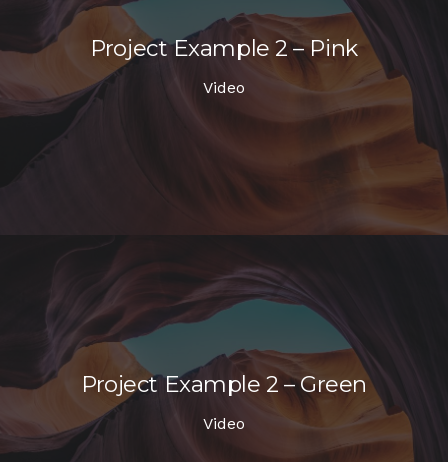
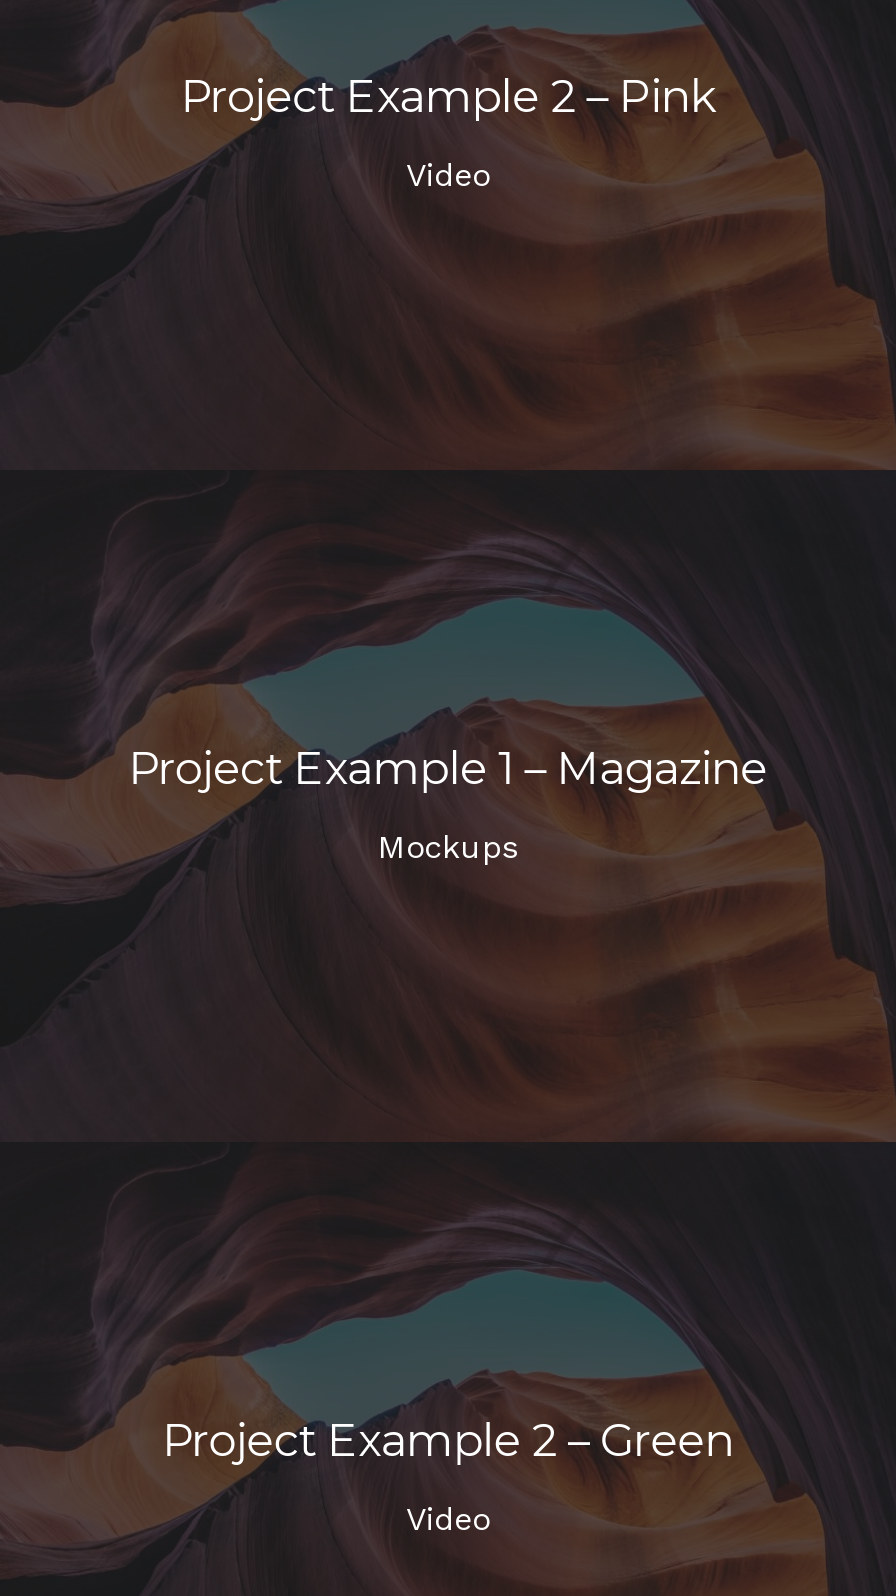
+ Project Example 1 – Magazine
+ Mockups
